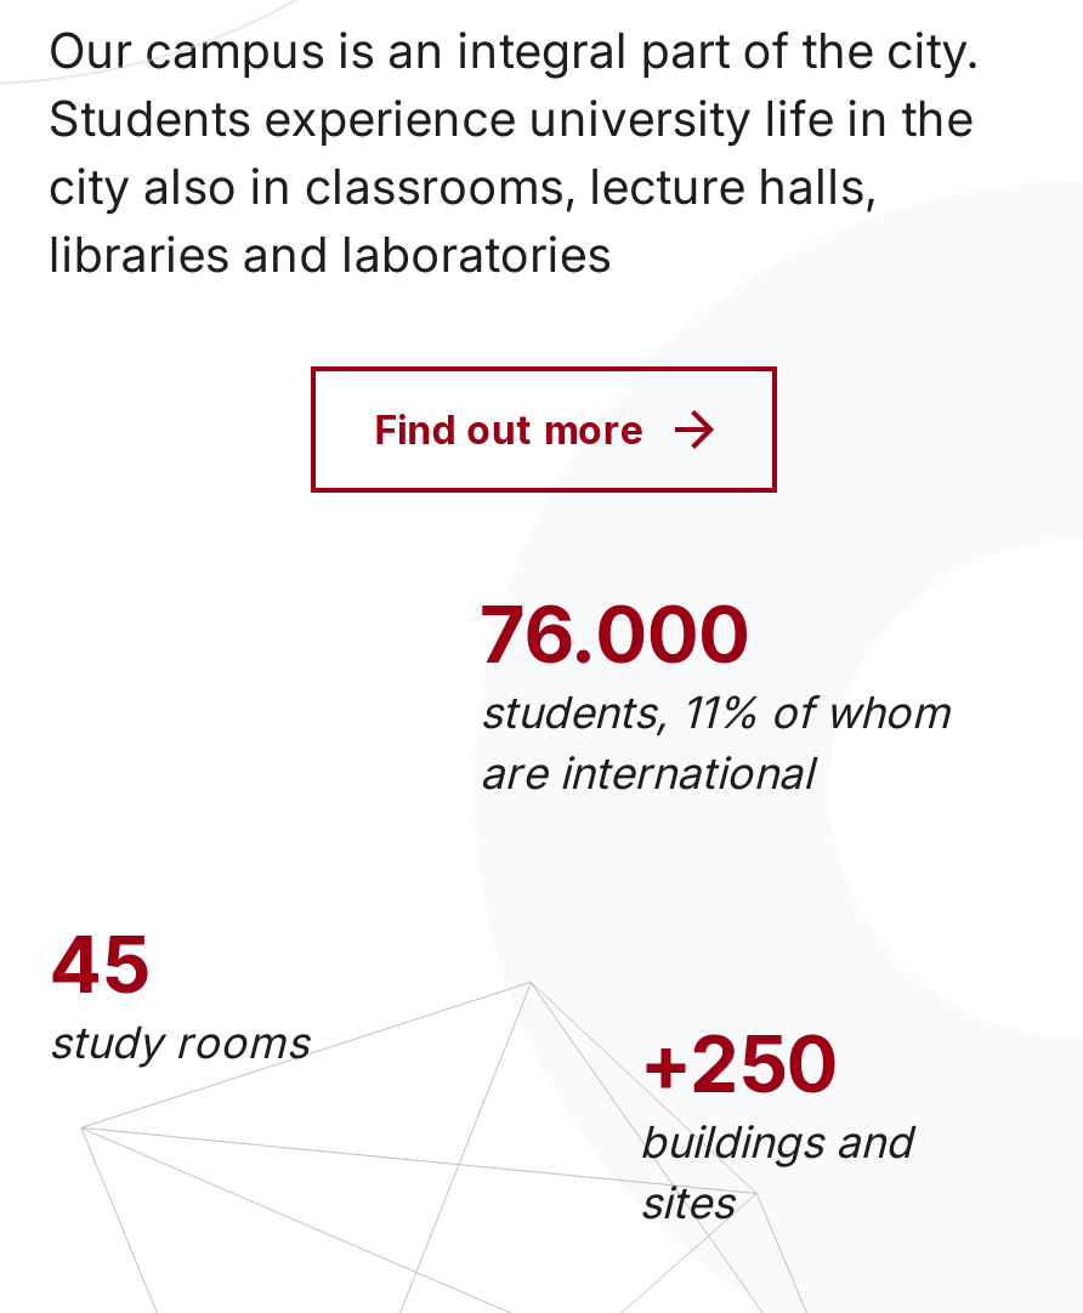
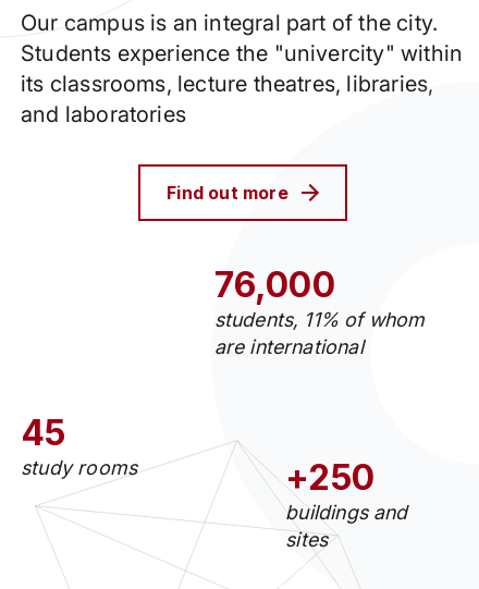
- Students experience university life in the
- city also in classrooms, lecture halls,
- libraries and laboratories
+ Students experience the "univercity" within
+ its classrooms, lecture theatres, libraries,
+ and laboratories

- 76.000
+ 76,000
